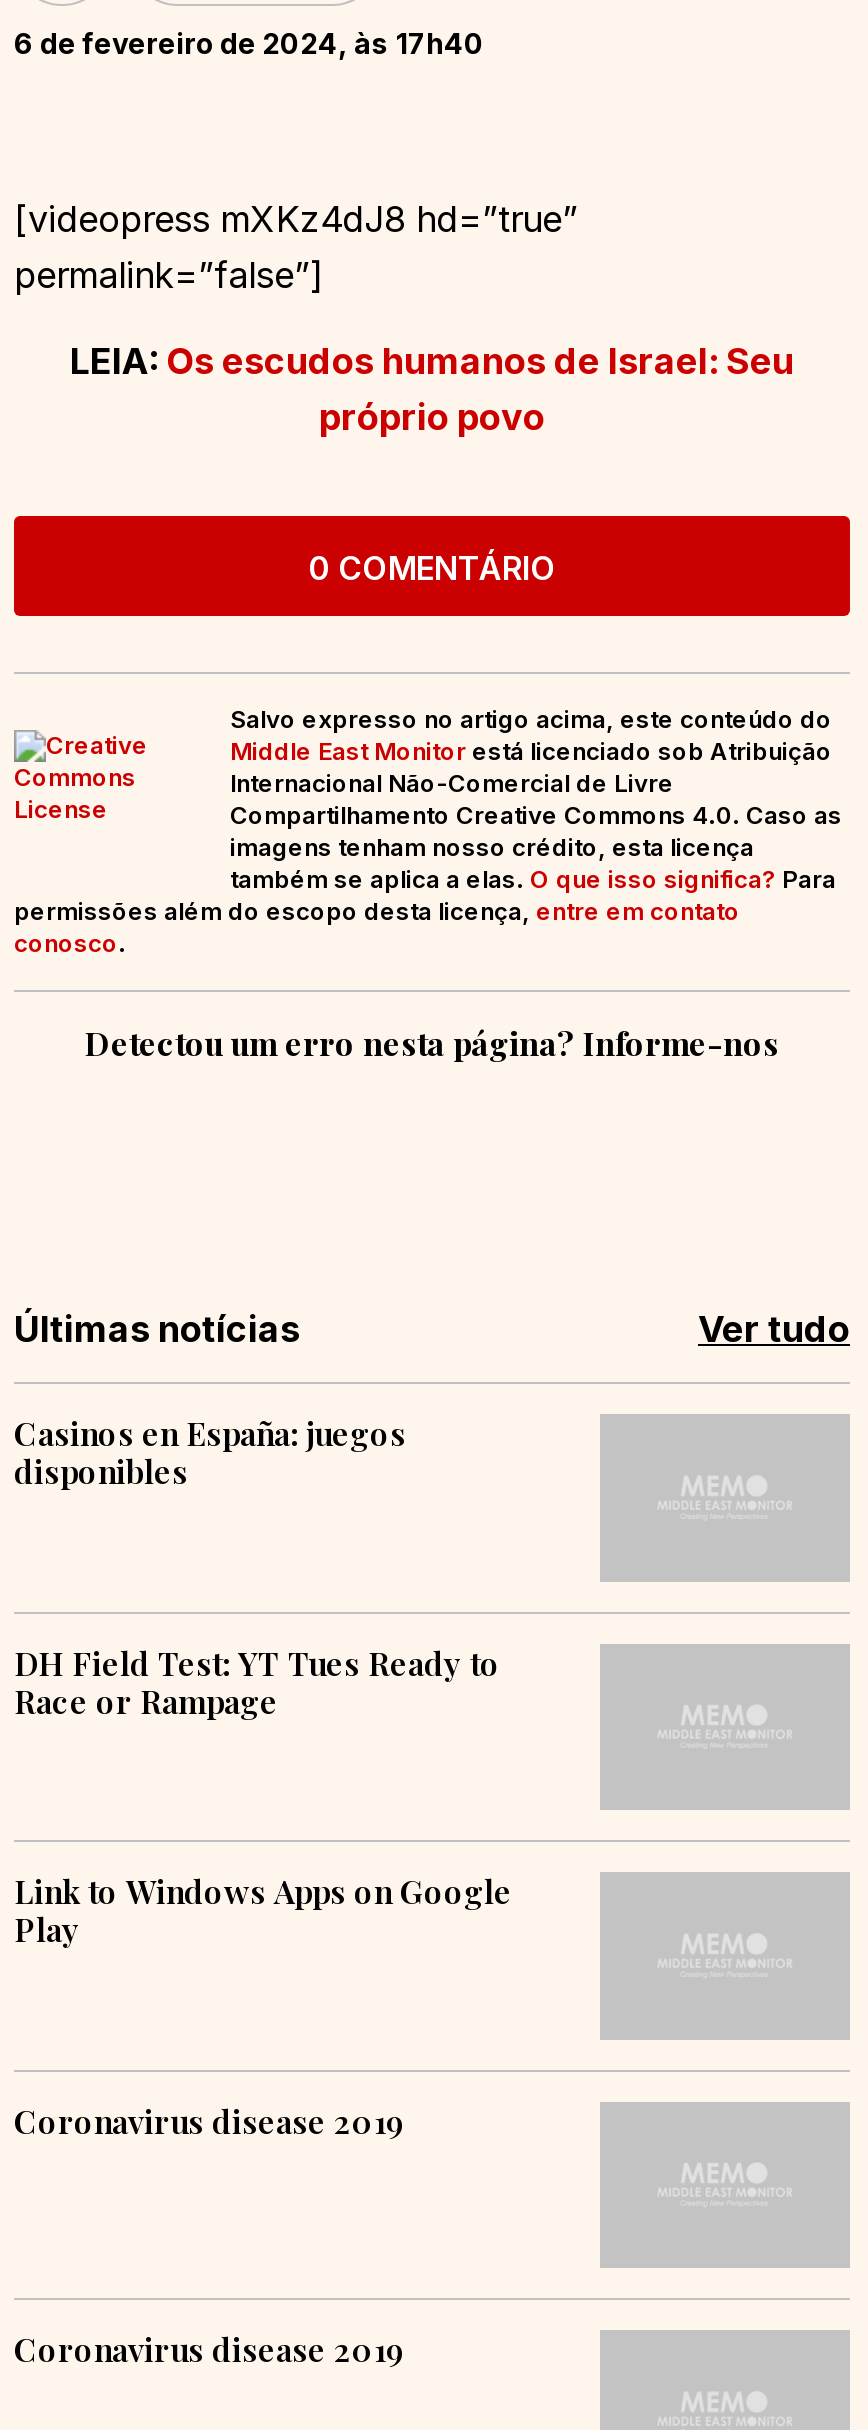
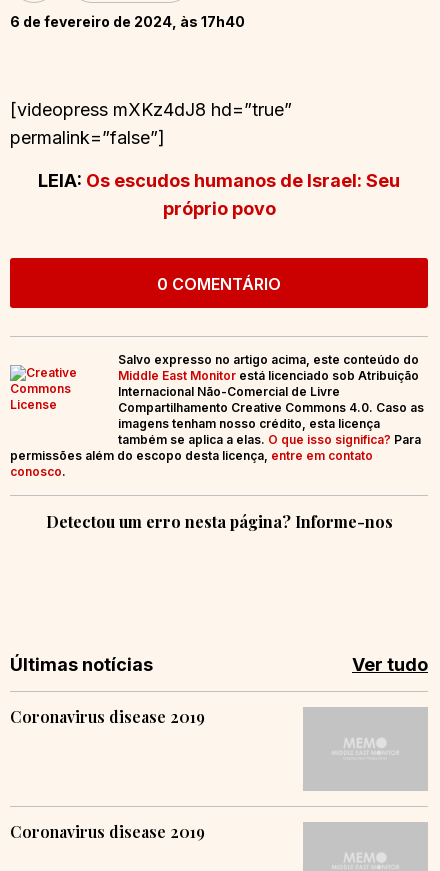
- Casinos en España: juegos
- disponibles

- DH Field Test: YT Tues Ready to
- Race or Rampage

- Link to Windows Apps on Google
- Play
